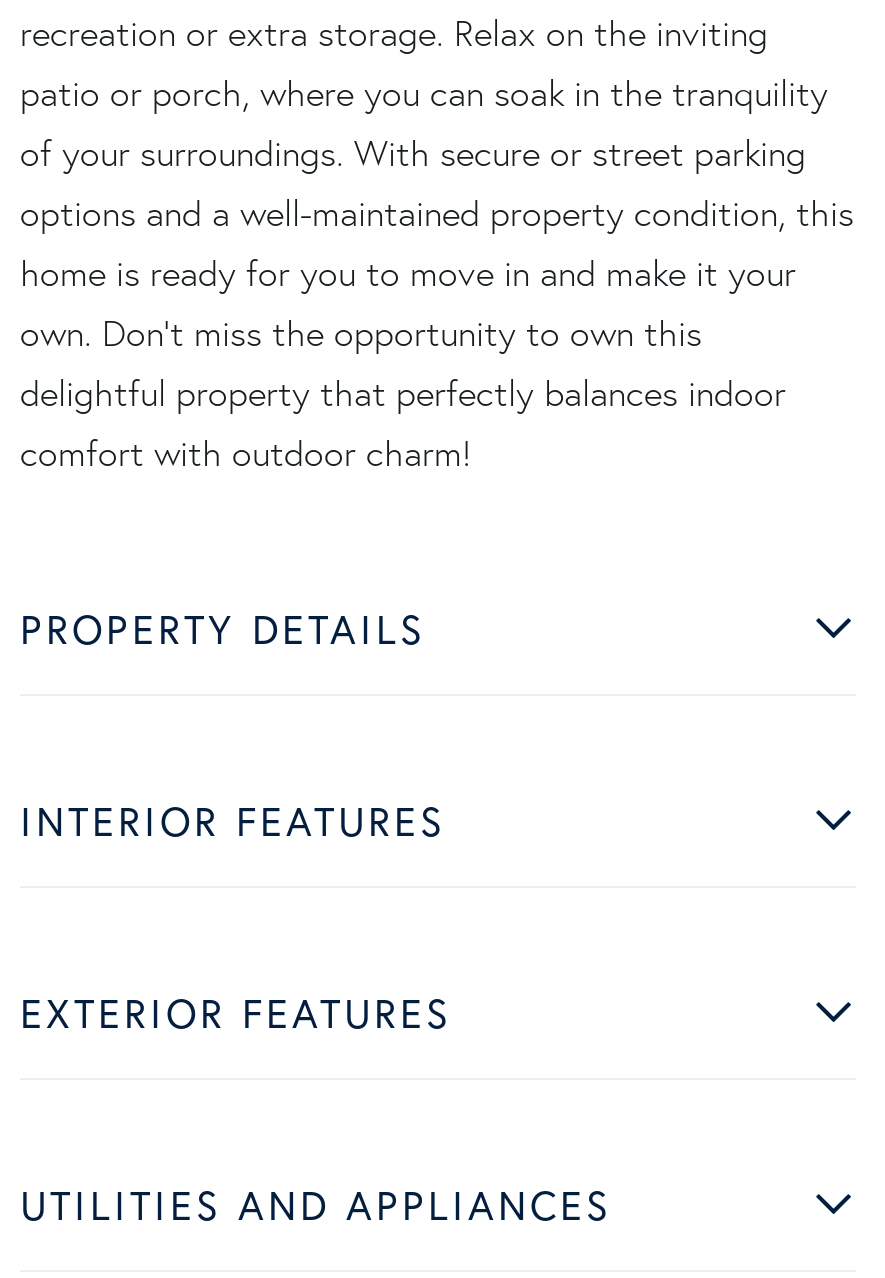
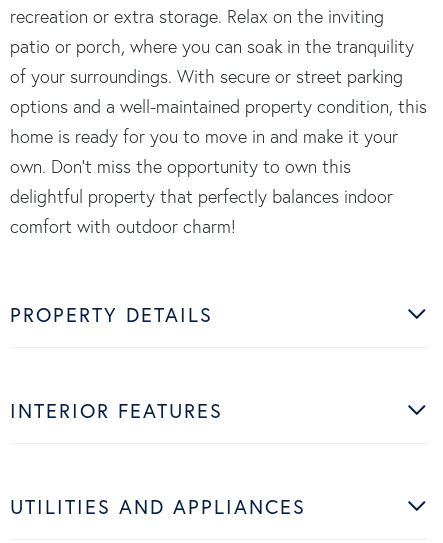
- EXTERIOR FEATURES
